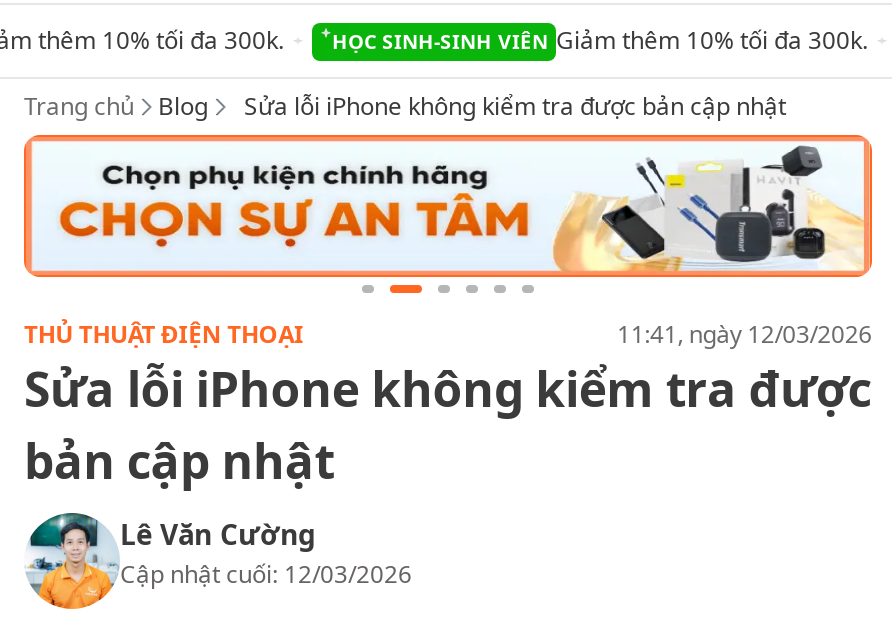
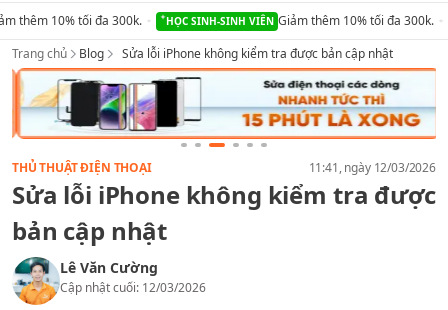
- [image]
+ [image]
